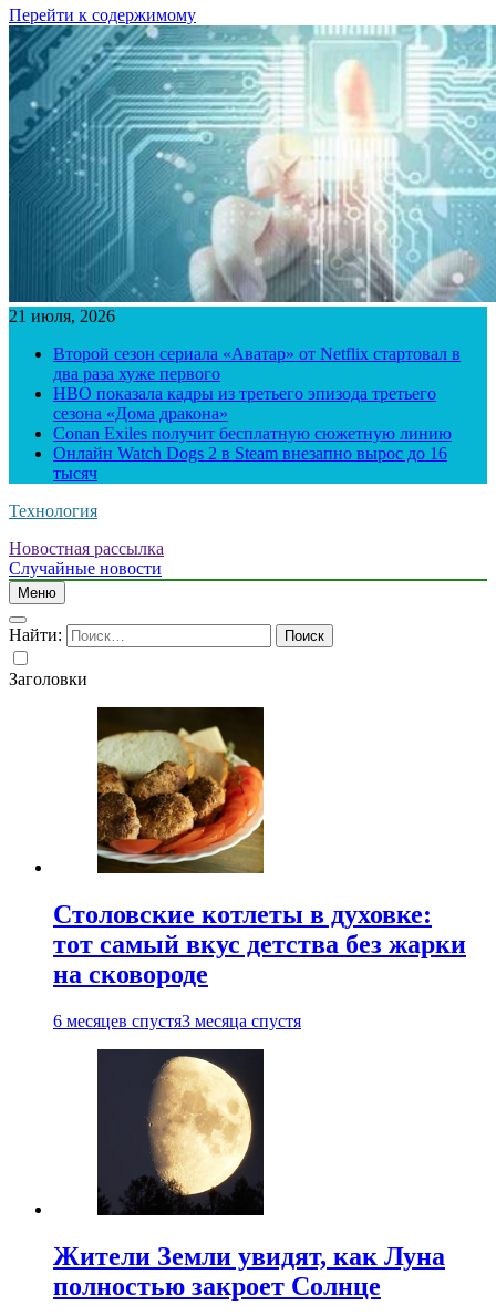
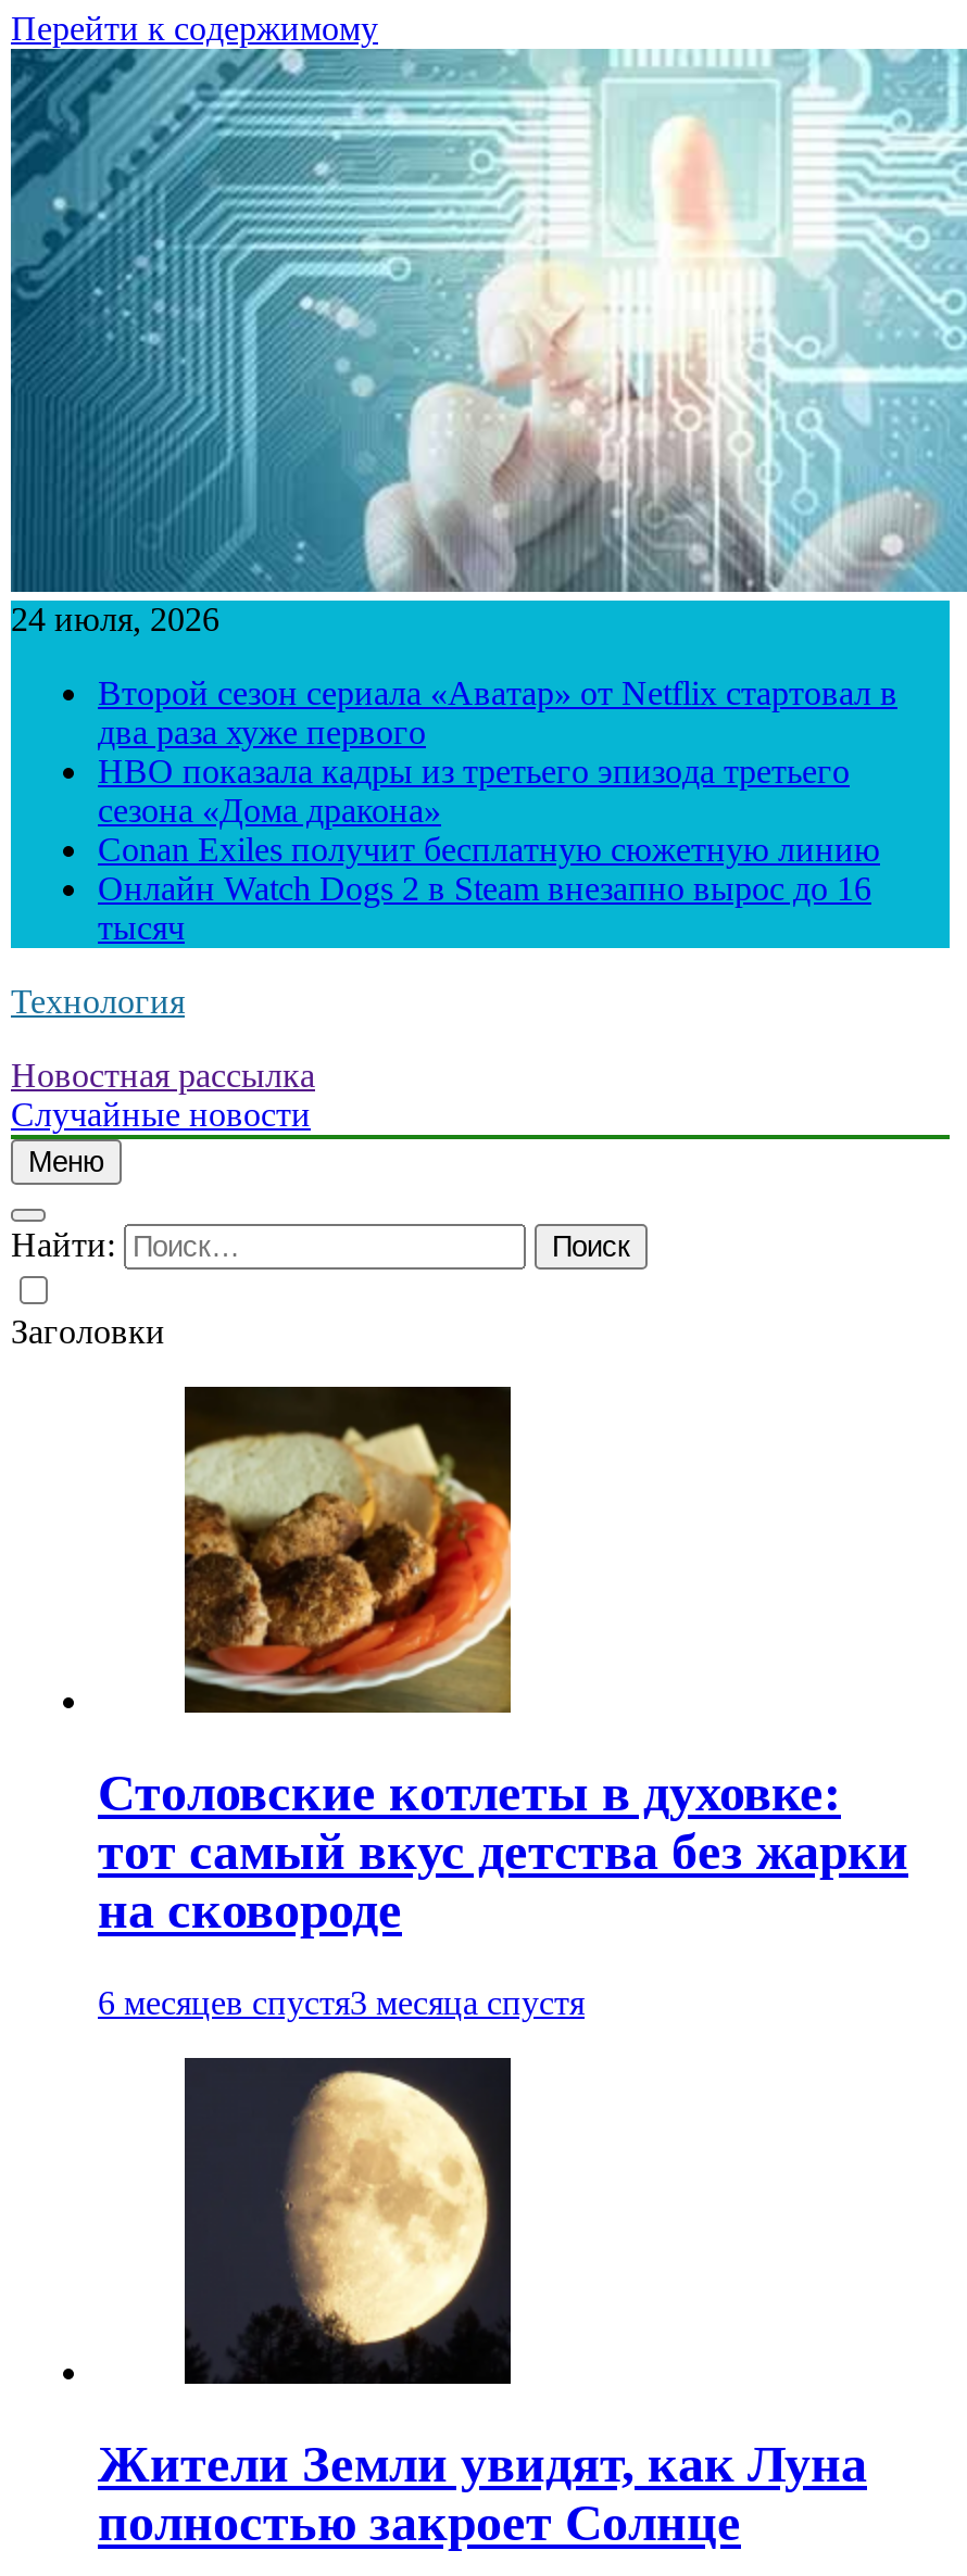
- 21 июля, 2026
+ 24 июля, 2026
